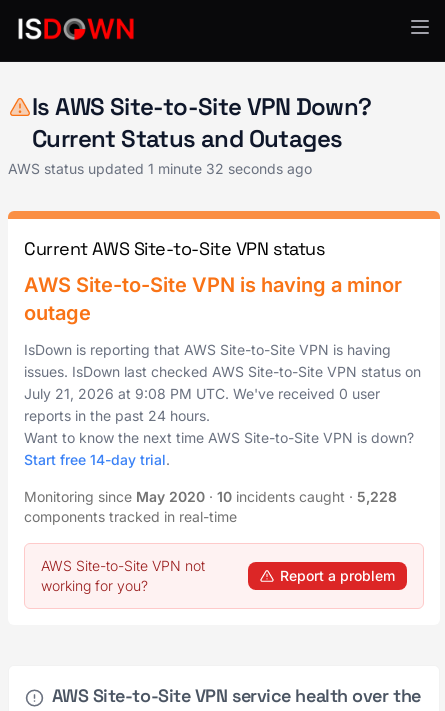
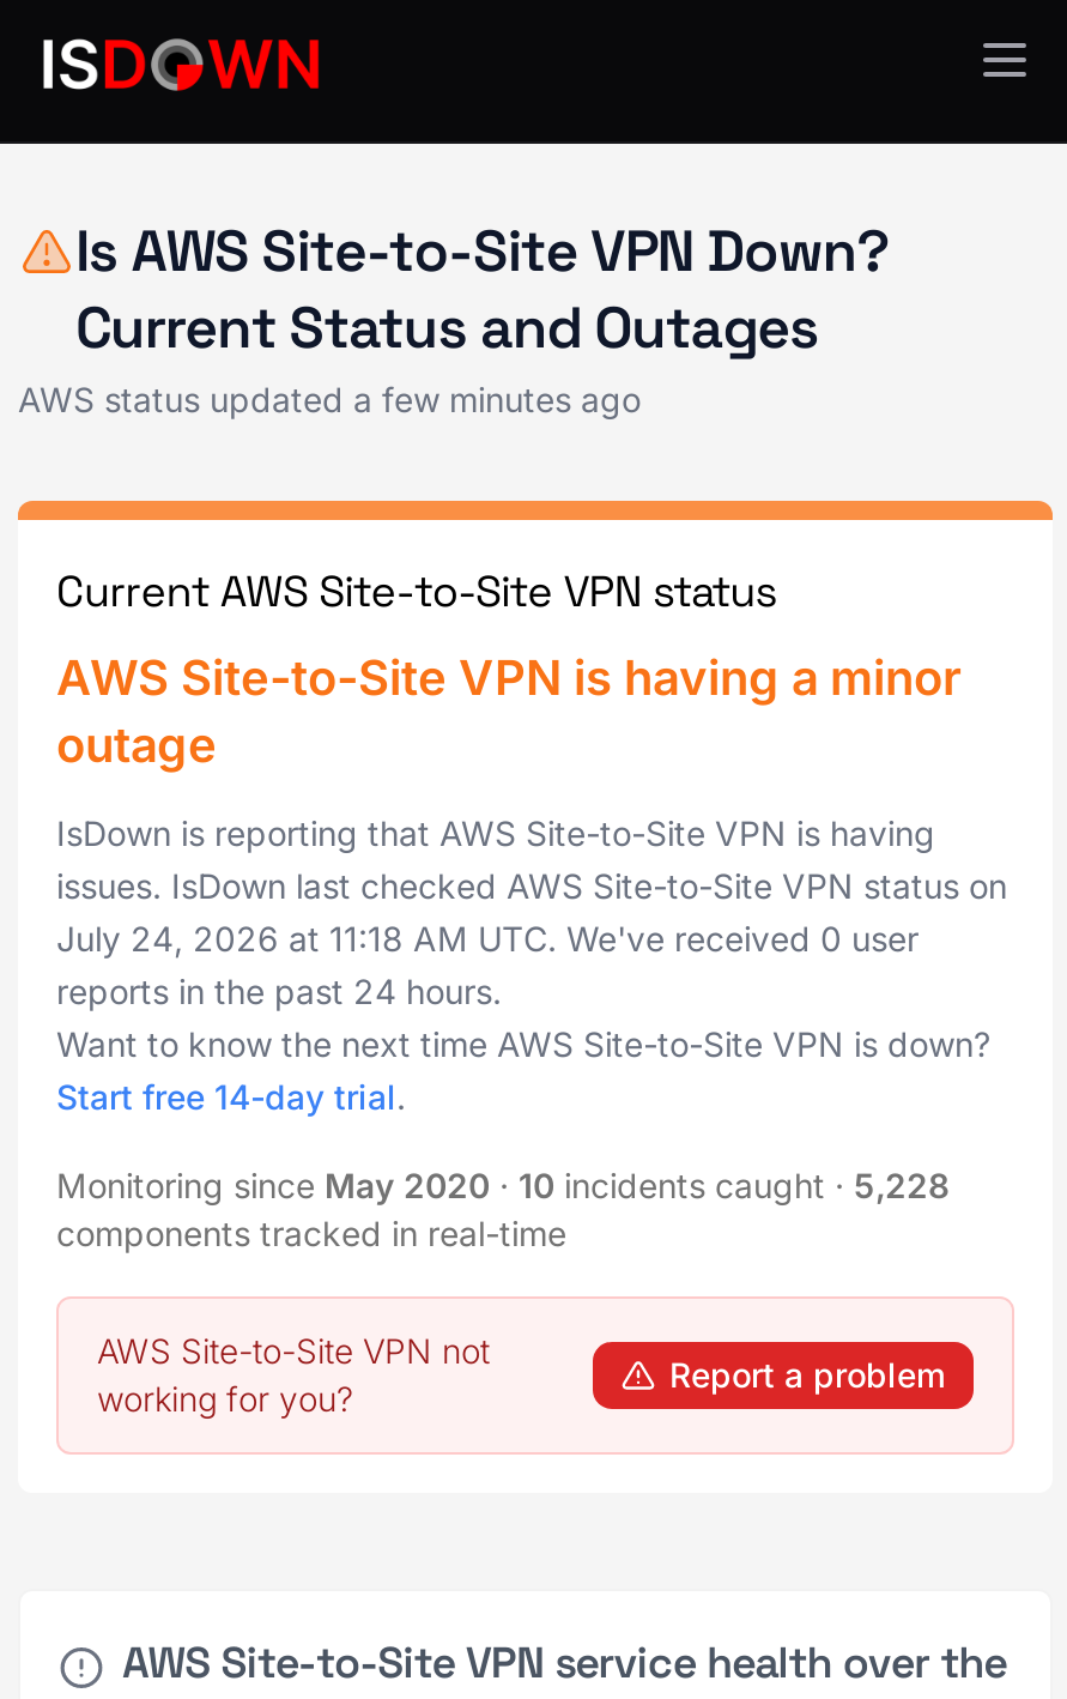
- AWS status updated 1 minute 32 seconds ago
+ AWS status updated a few minutes ago

- July 21, 2026 at 9:08 PM UTC. We've received 0 user
+ July 24, 2026 at 11:18 AM UTC. We've received 0 user
